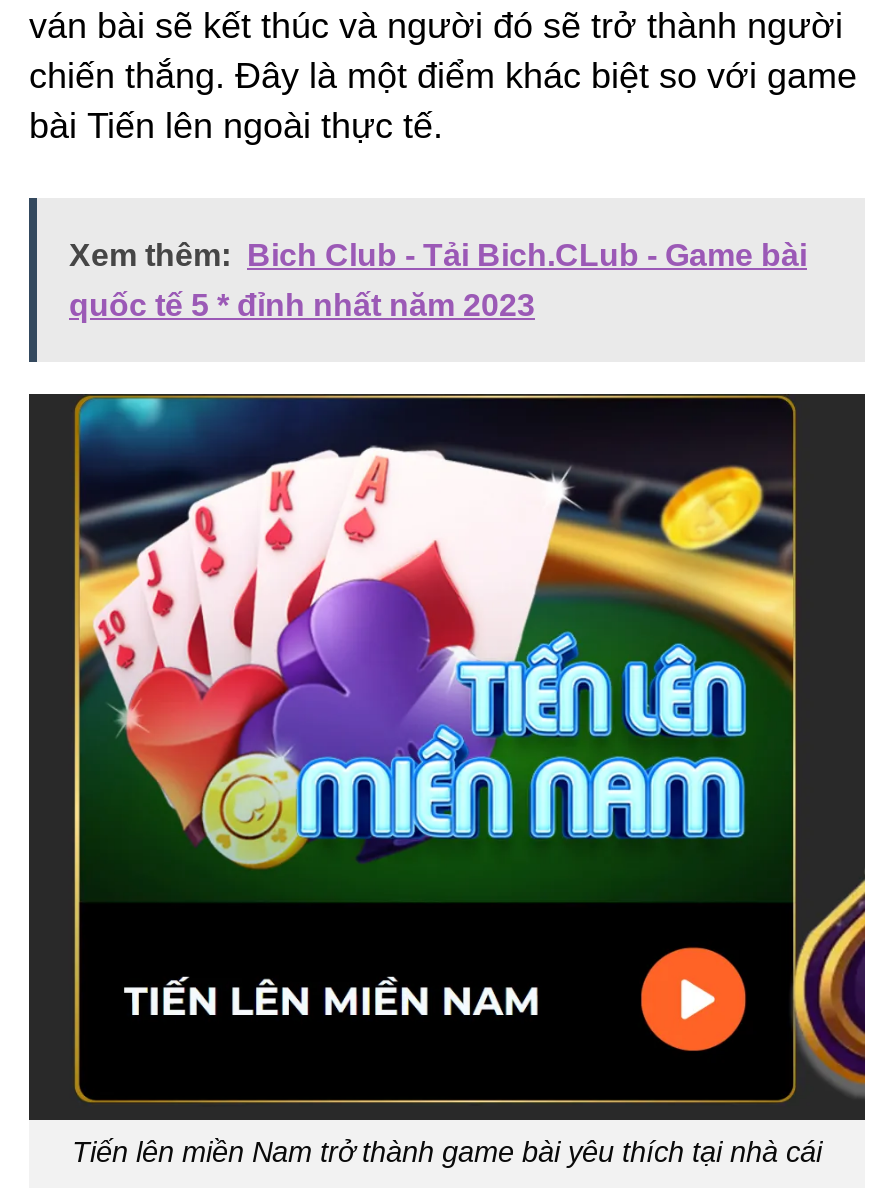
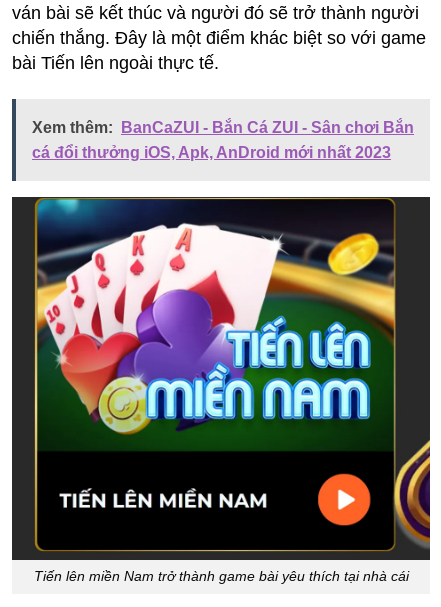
- Xem thêm: Bich Club - Tải Bich.CLub - Game bài
+ Xem thêm: BanCaZUI - Bắn Cá ZUI - Sân chơi Bắn

- quốc tế 5 * đỉnh nhất năm 2023
+ cá đổi thưởng iOS, Apk, AnDroid mới nhất 2023
